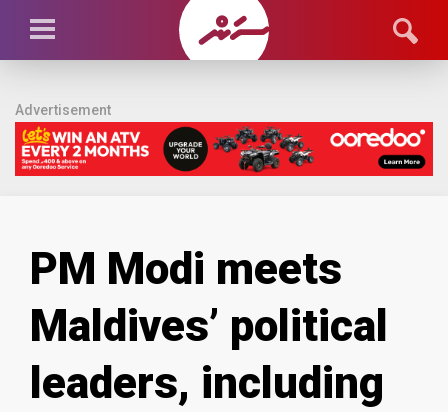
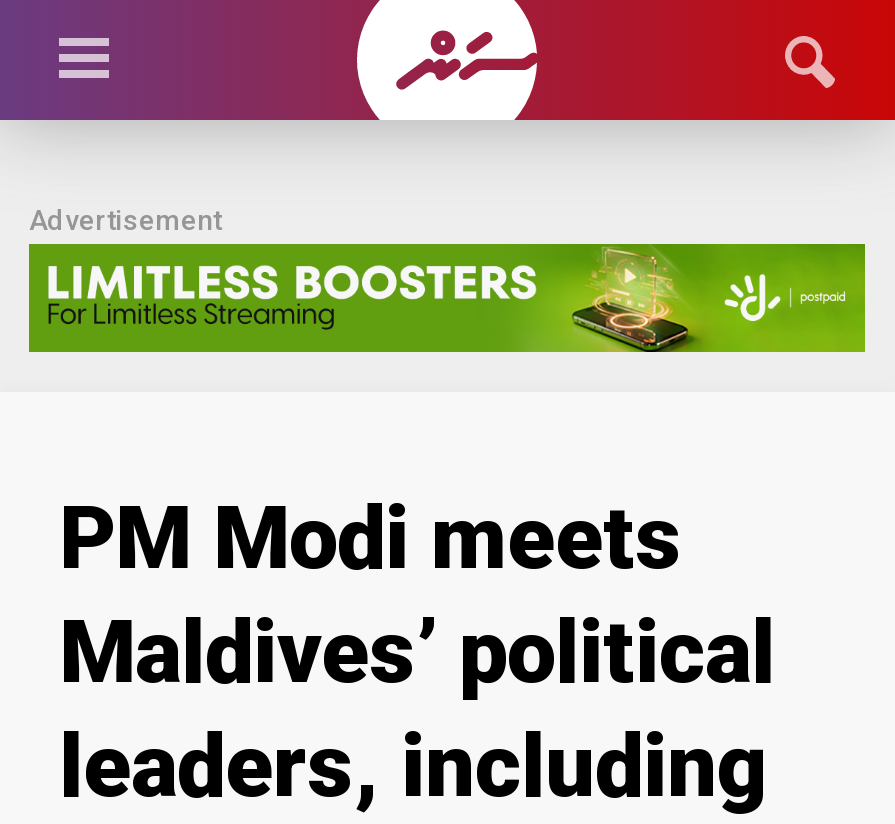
- [image]
+ [image]
